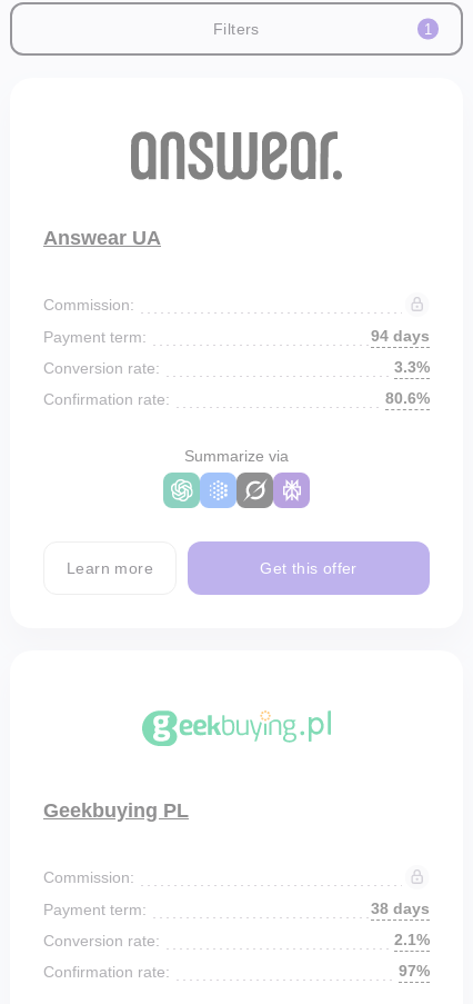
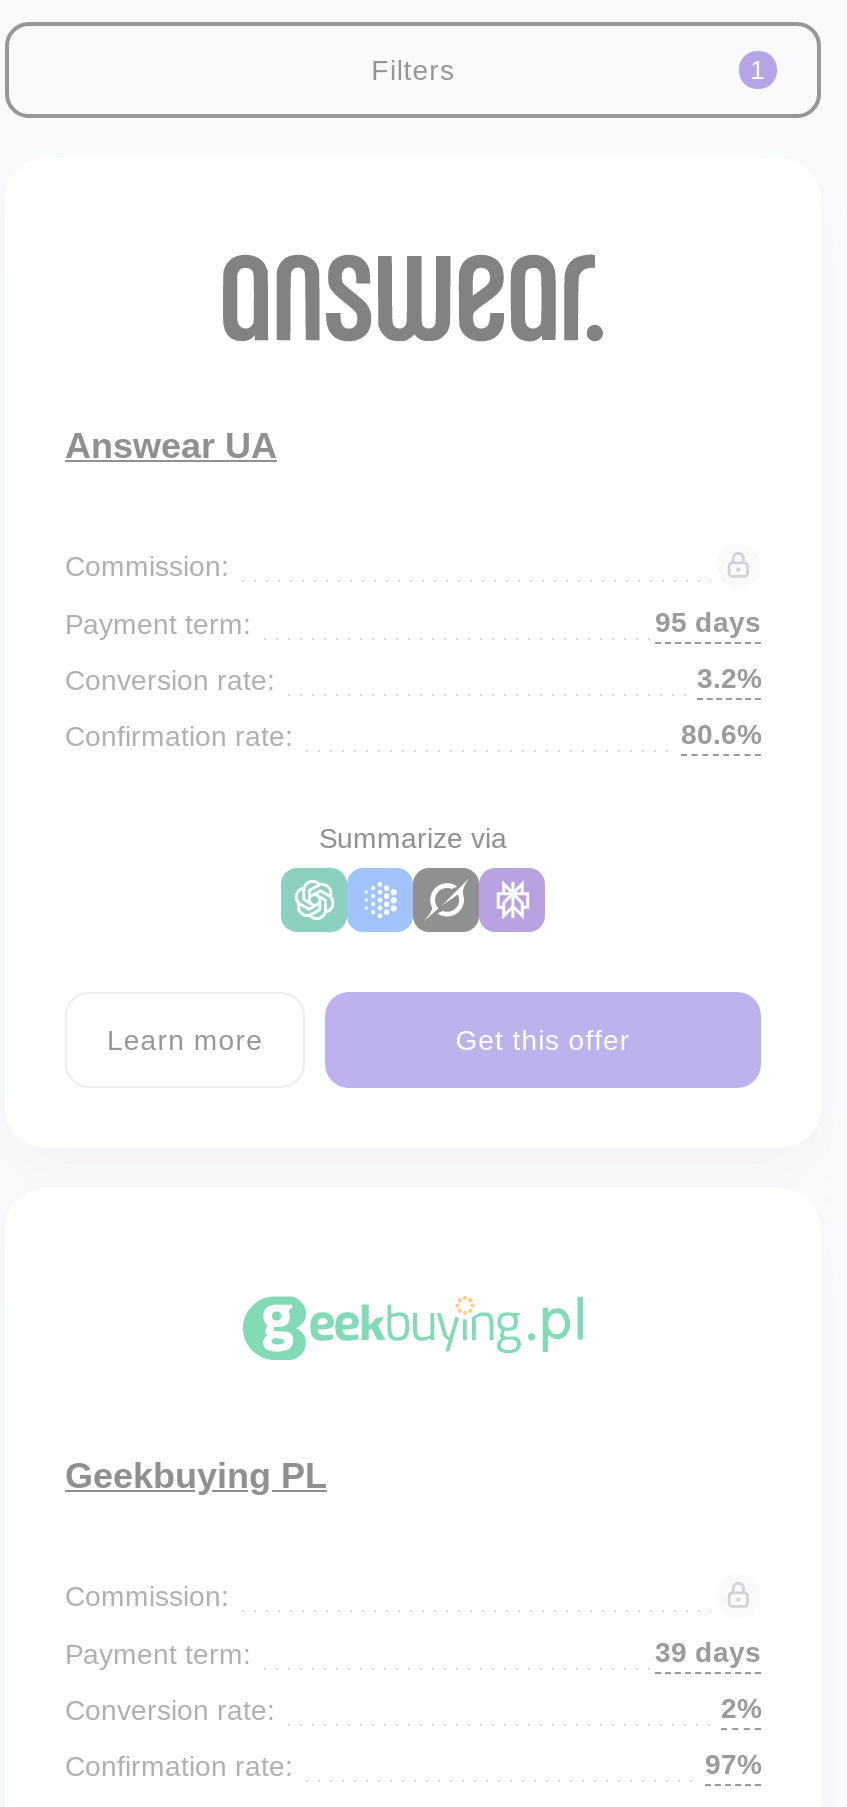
- 94 days
+ 95 days

- 3.3%
+ 3.2%

- 38 days
+ 39 days

- 2.1%
+ 2%
